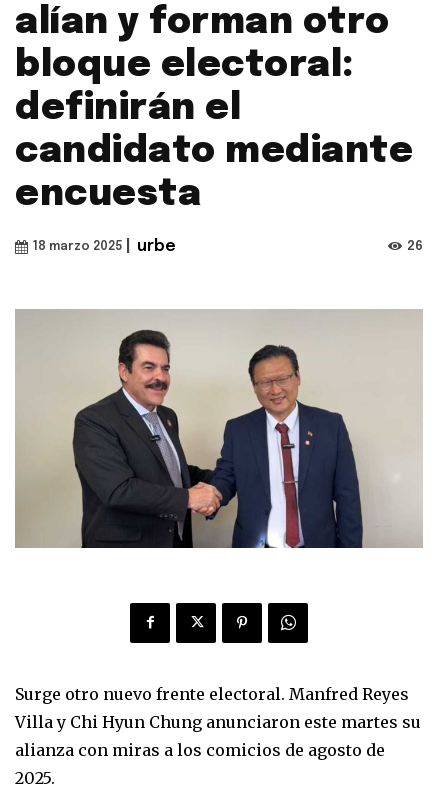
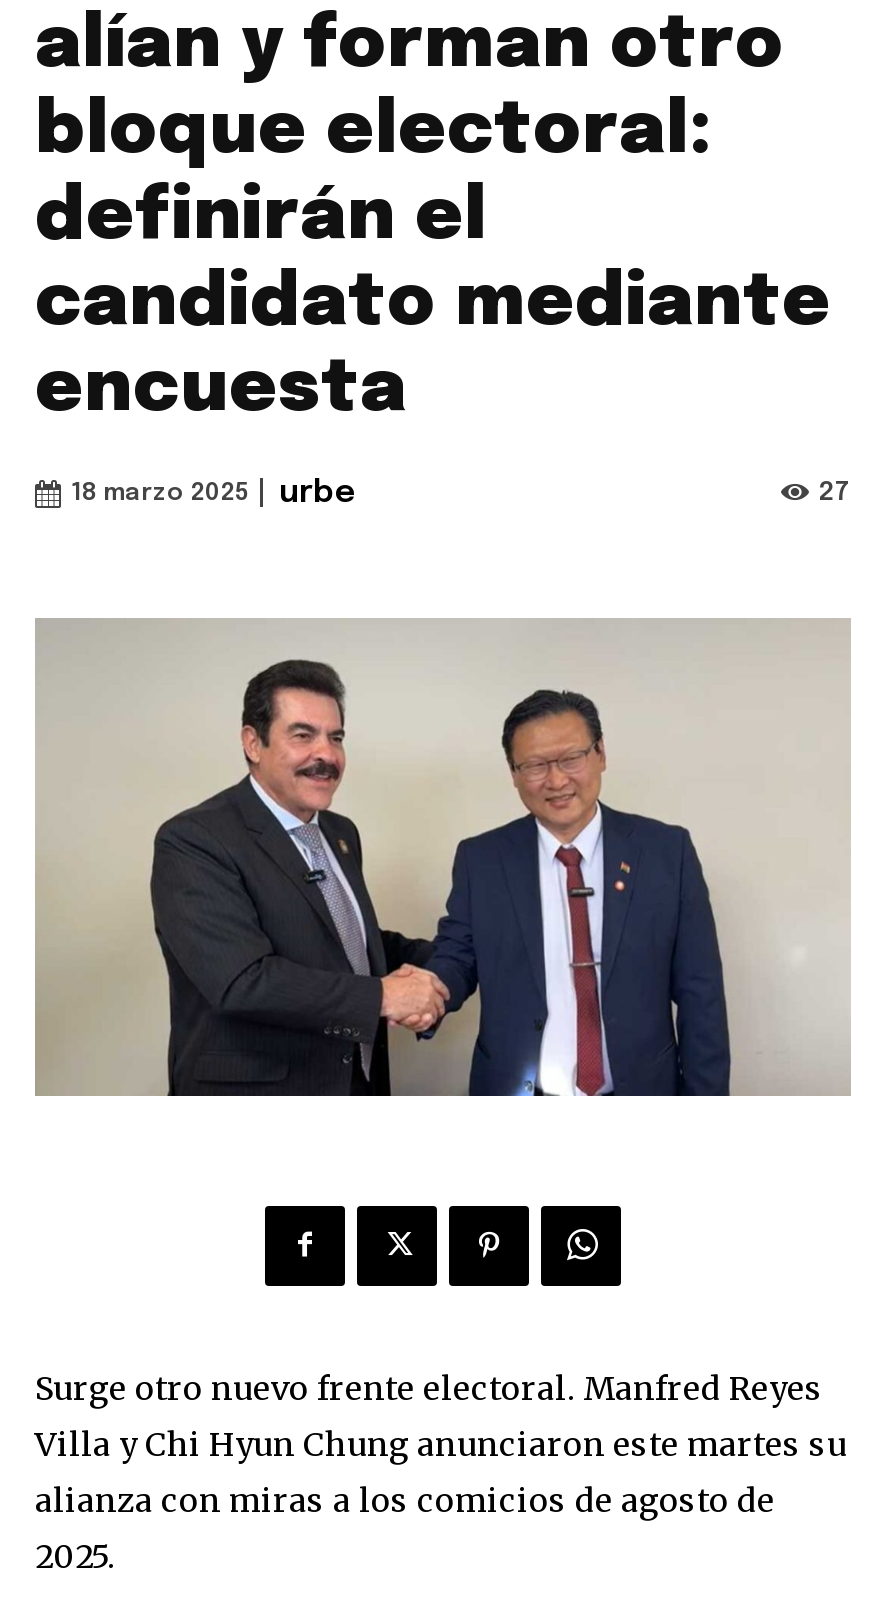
- 26
+ 27
